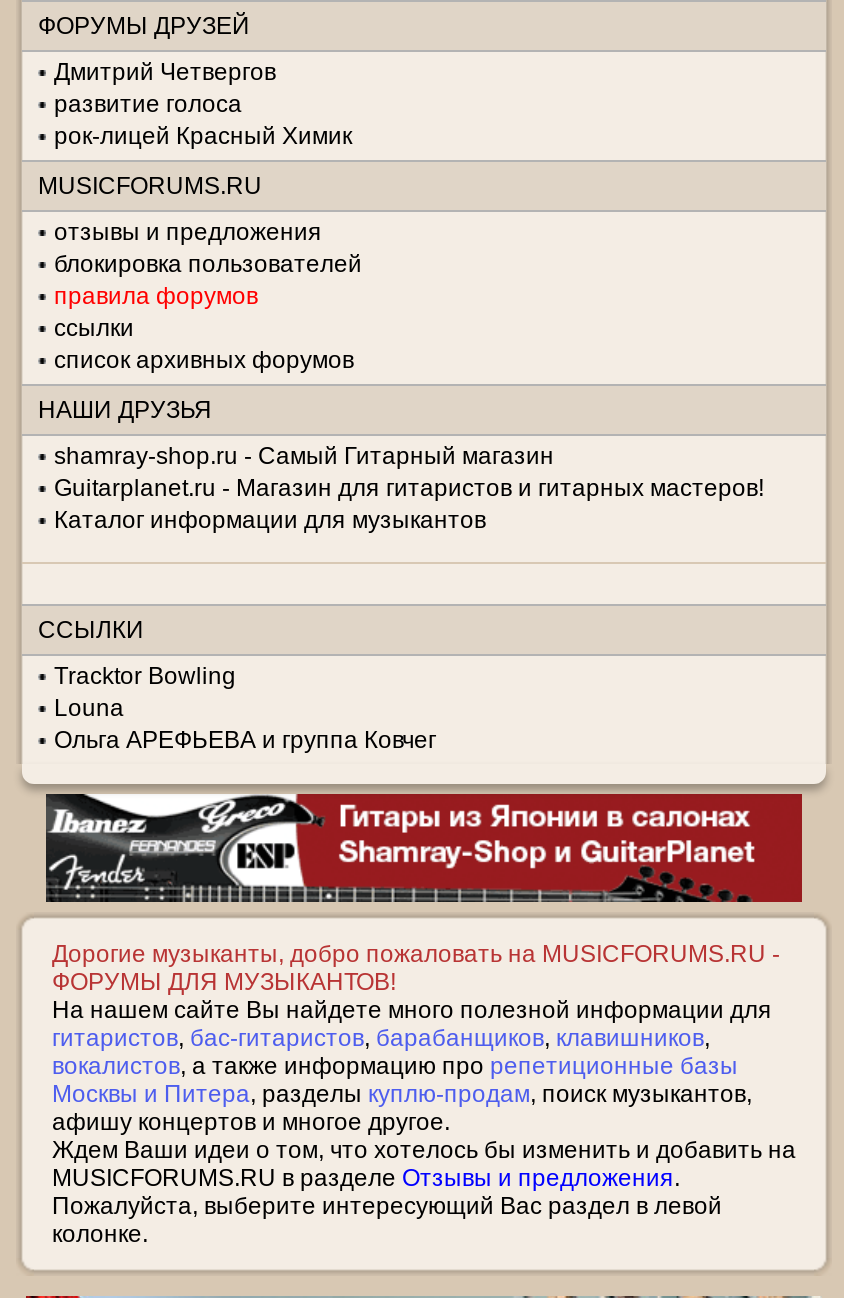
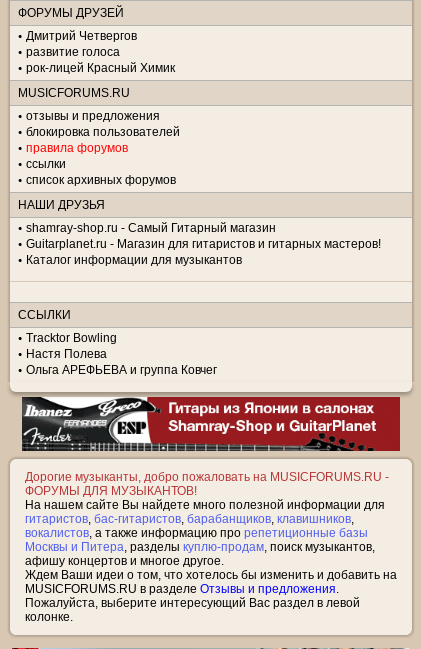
- Louna
+ Настя Полева
